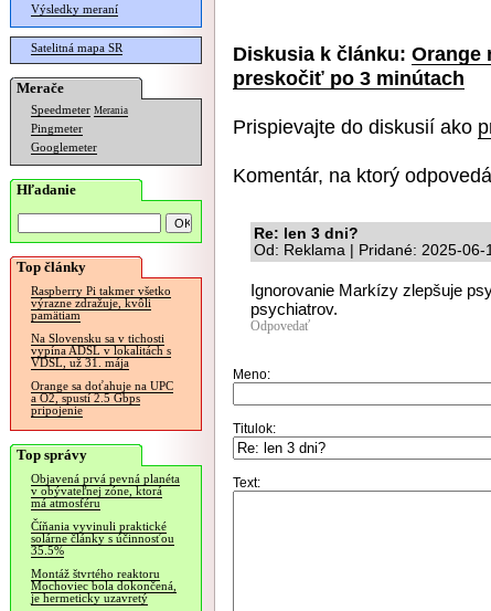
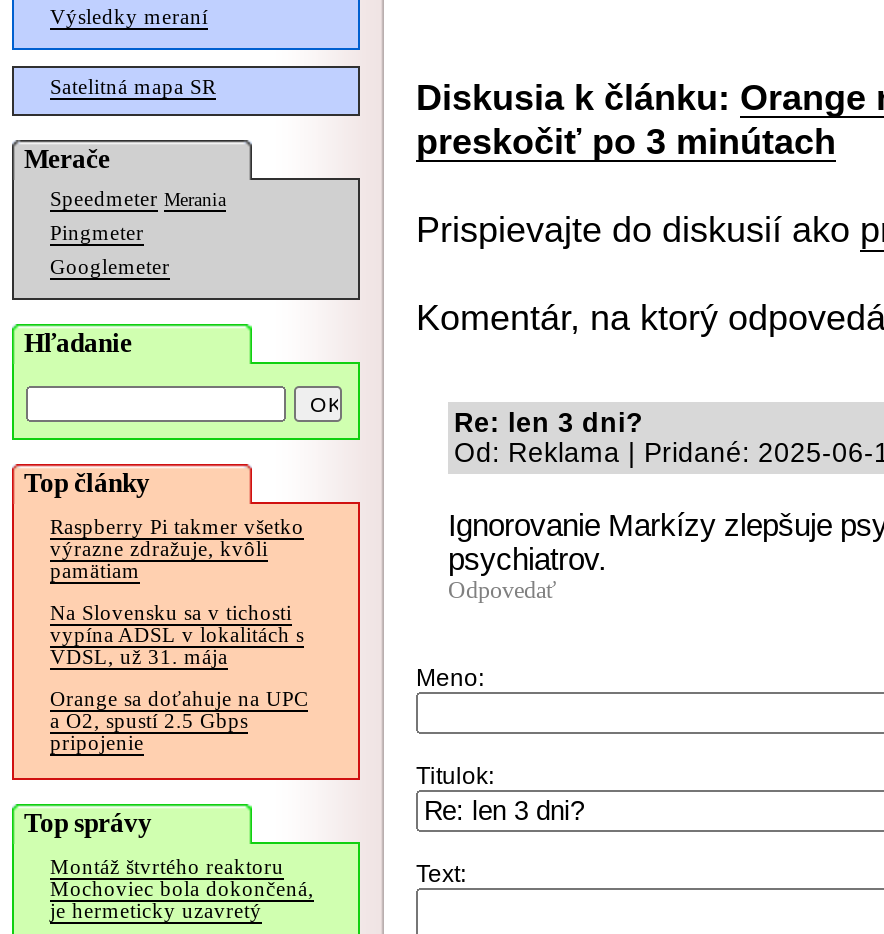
- Objavená prvá pevná planéta
- v obývateľnej zóne, ktorá
- má atmosféru
- Číňania vyvinuli praktické
- solárne články s účinnosťou
- 35.5%
